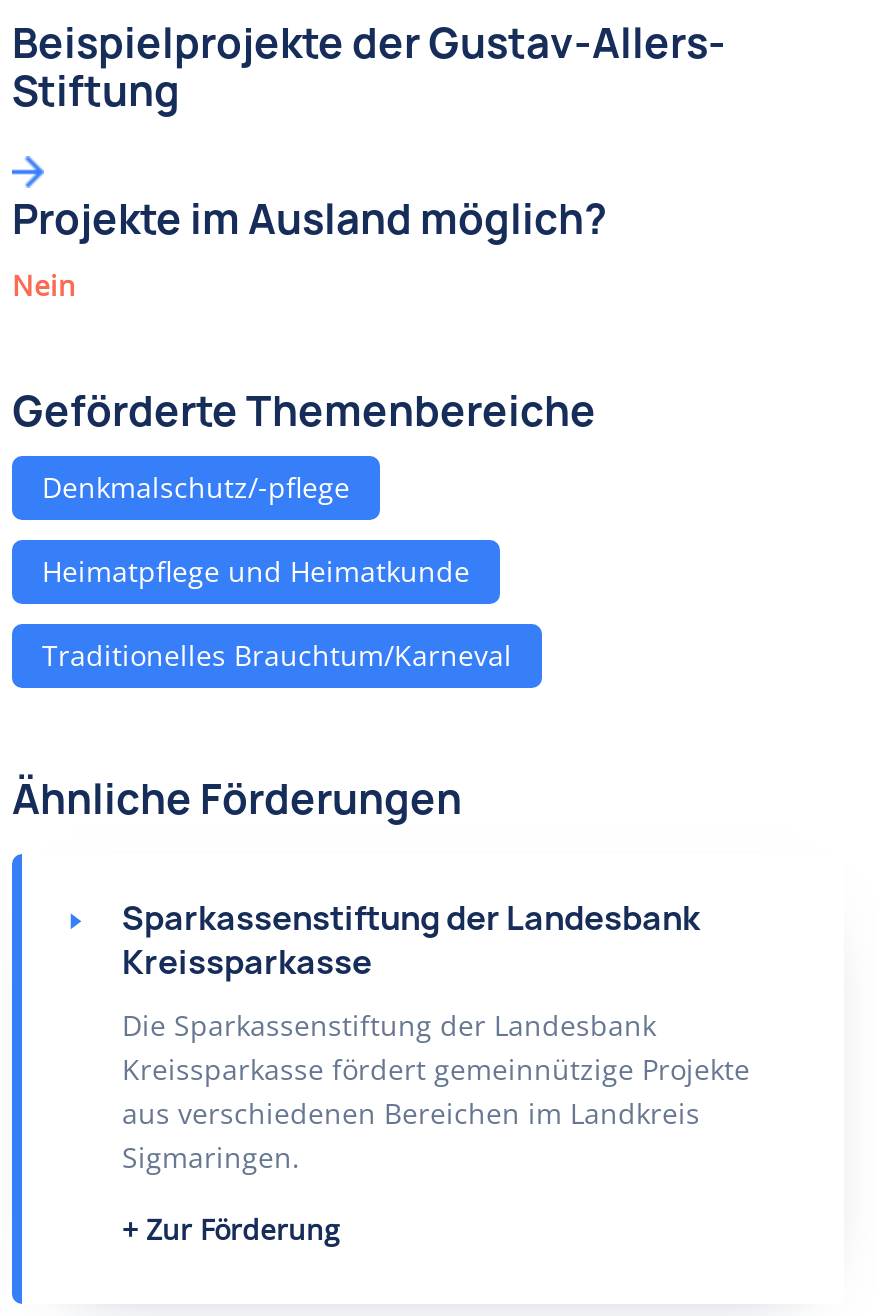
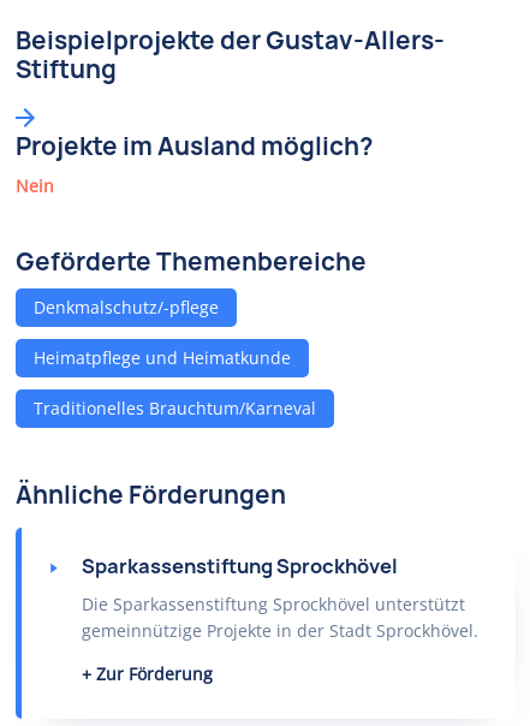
- Sparkassenstiftung der Landesbank
- Kreissparkasse
+ Sparkassenstiftung Sprockhövel

- Die Sparkassenstiftung der Landesbank
- Kreissparkasse fördert gemeinnützige Projekte
- aus verschiedenen Bereichen im Landkreis
- Sigmaringen.
+ Die Sparkassenstiftung Sprockhövel unterstützt
+ gemeinnützige Projekte in der Stadt Sprockhövel.
